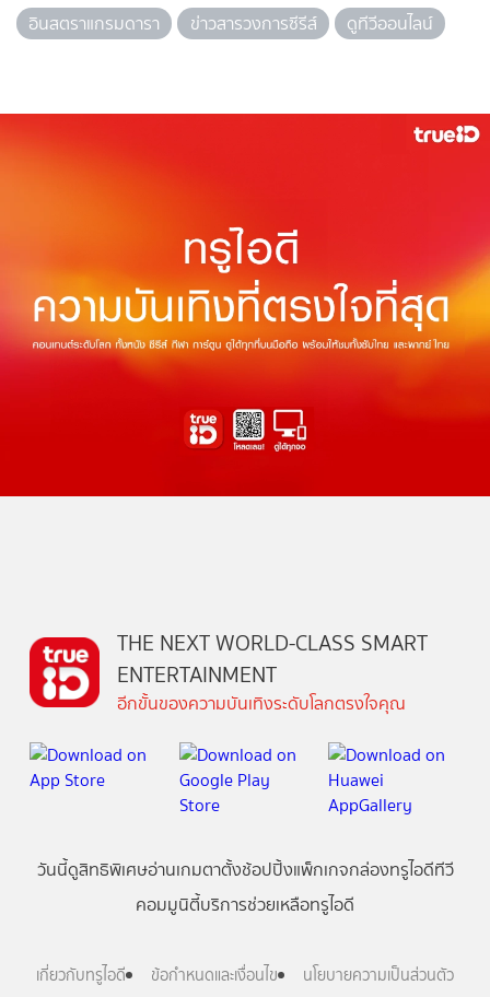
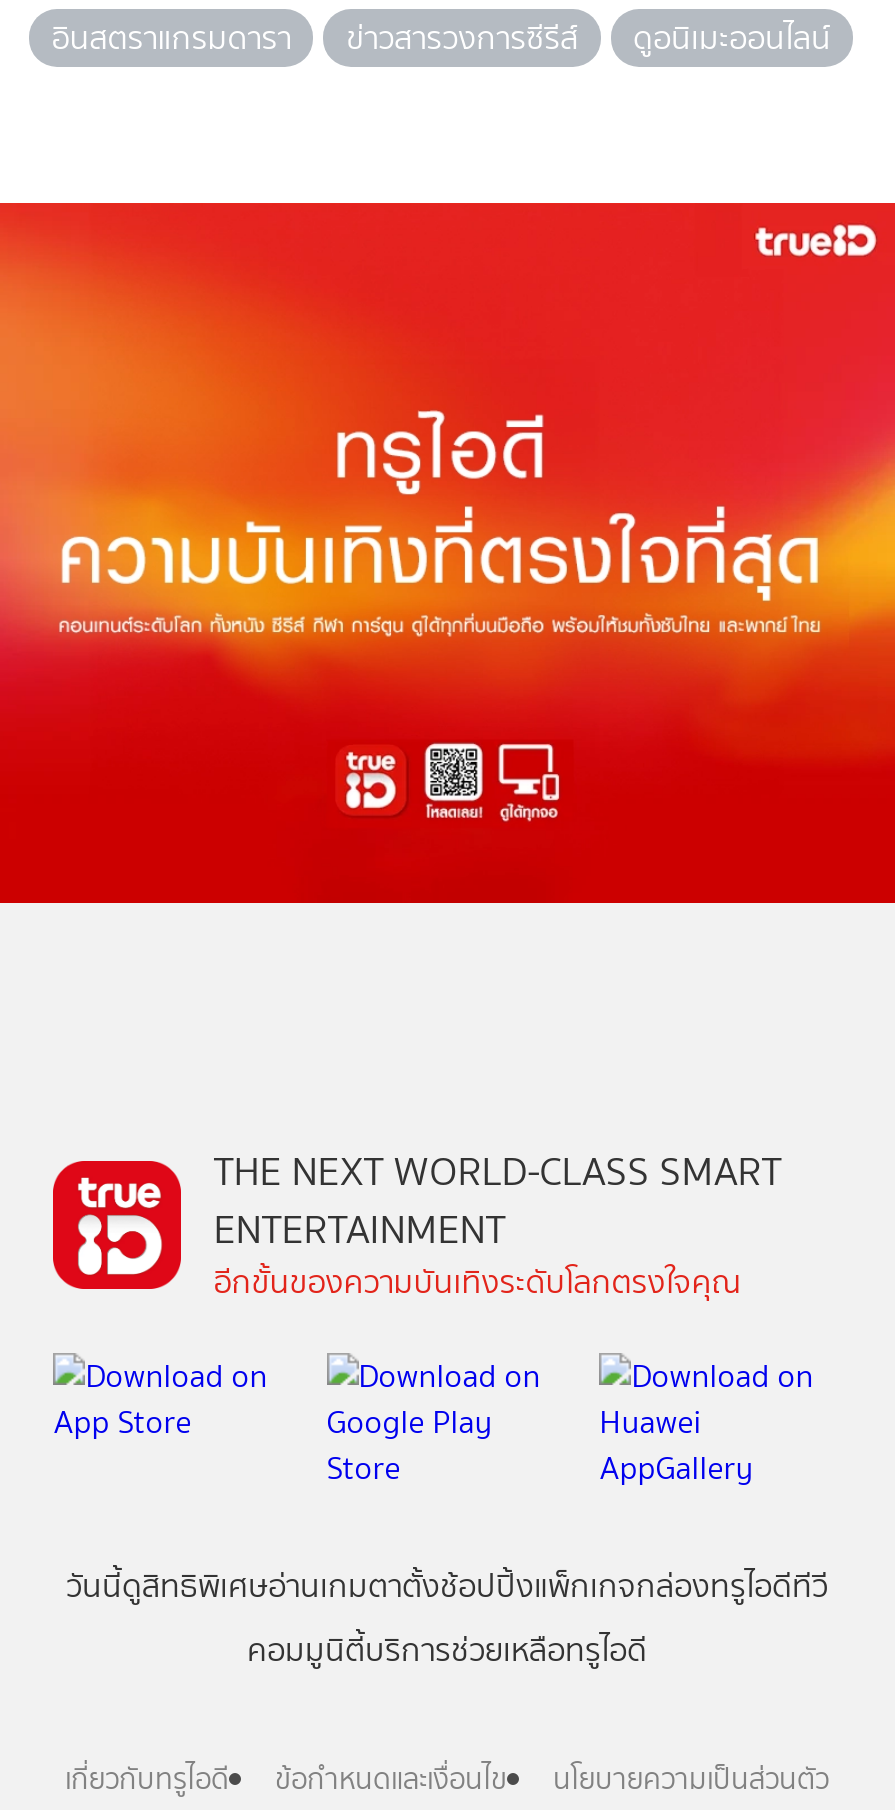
- ดูทีวีออนไลน์
+ ดูอนิเมะออนไลน์
